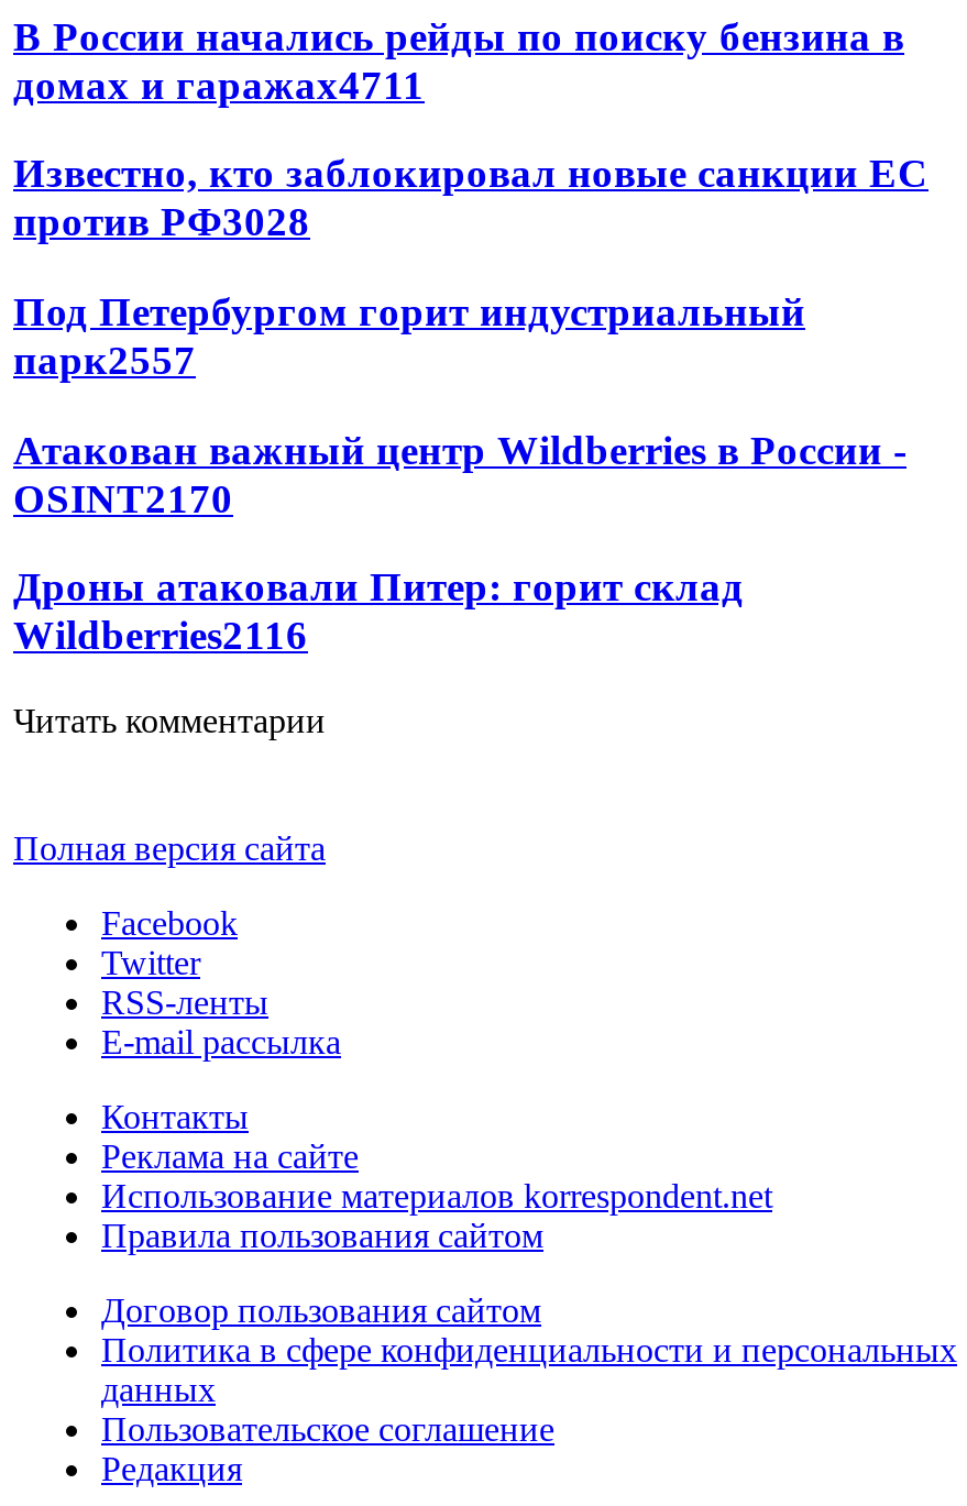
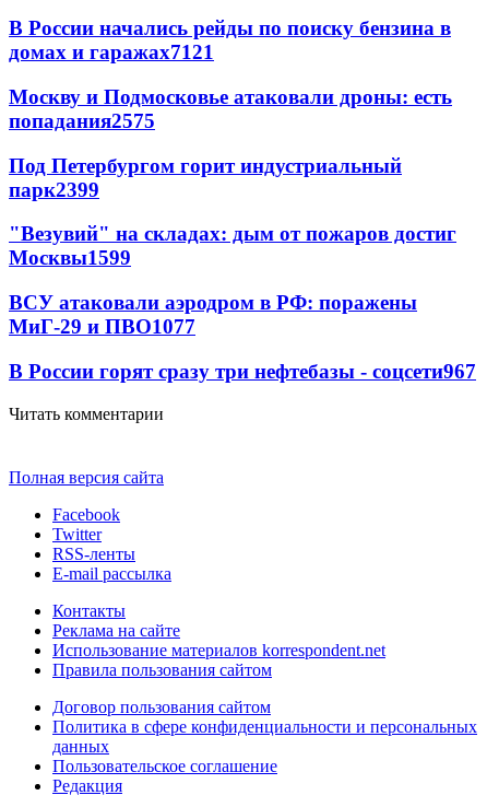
- домах и гаражах4711
+ домах и гаражах7121

- Известно, кто заблокировал новые санкции ЕС
- против РФ3028
+ Москву и Подмосковье атаковали дроны: есть
+ попадания2575

- парк2557
- Атакован важный центр Wildberries в России -
- OSINT2170
- Дроны атаковали Питер: горит склад
- Wildberries2116
+ парк2399
+ "Везувий" на складах: дым от пожаров достиг
+ Москвы1599
+ ВСУ атаковали аэродром в РФ: поражены
+ МиГ-29 и ПВО1077
+ В России горят сразу три нефтебазы - соцсети967
